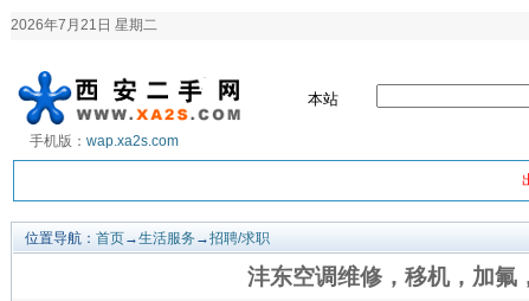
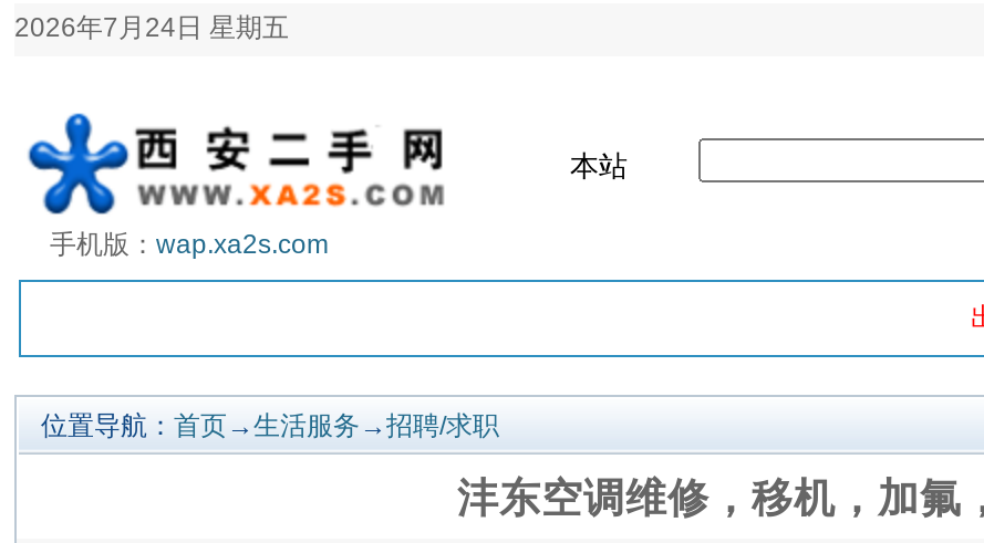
- 2026年7月21日 星期二
+ 2026年7月24日 星期五
